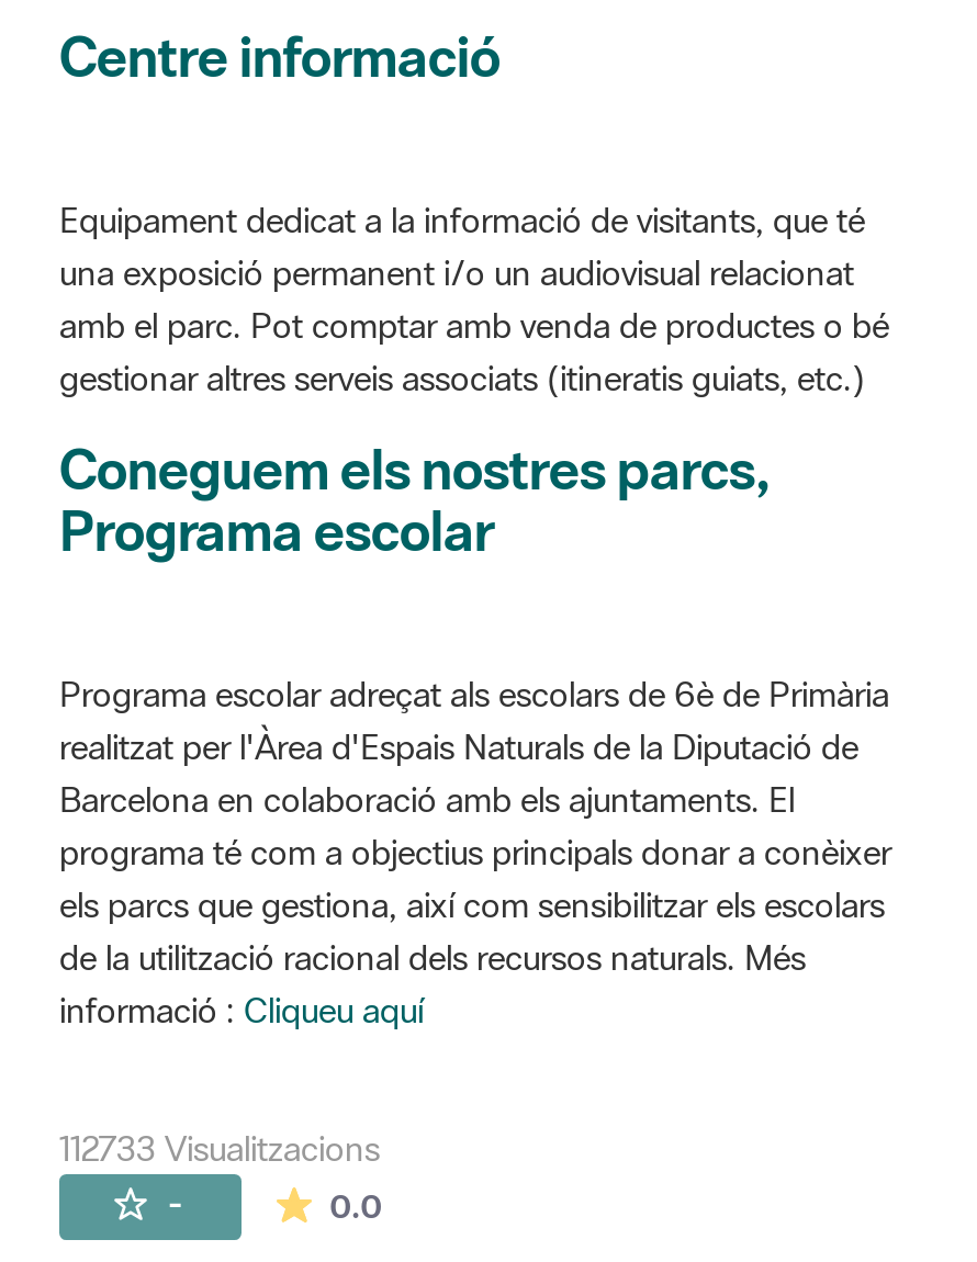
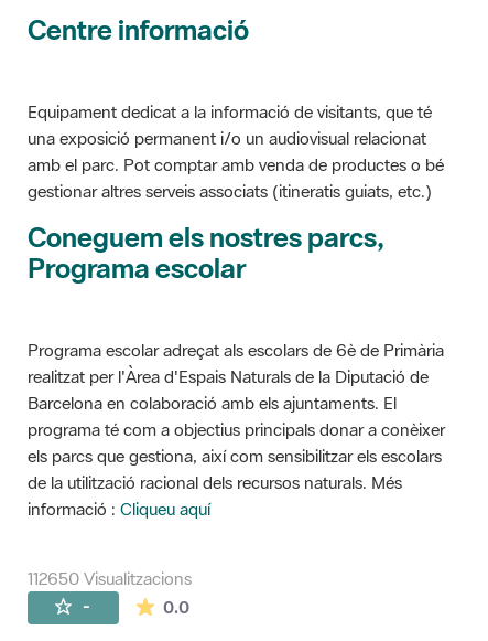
- 112733 Visualitzacions
+ 112650 Visualitzacions
